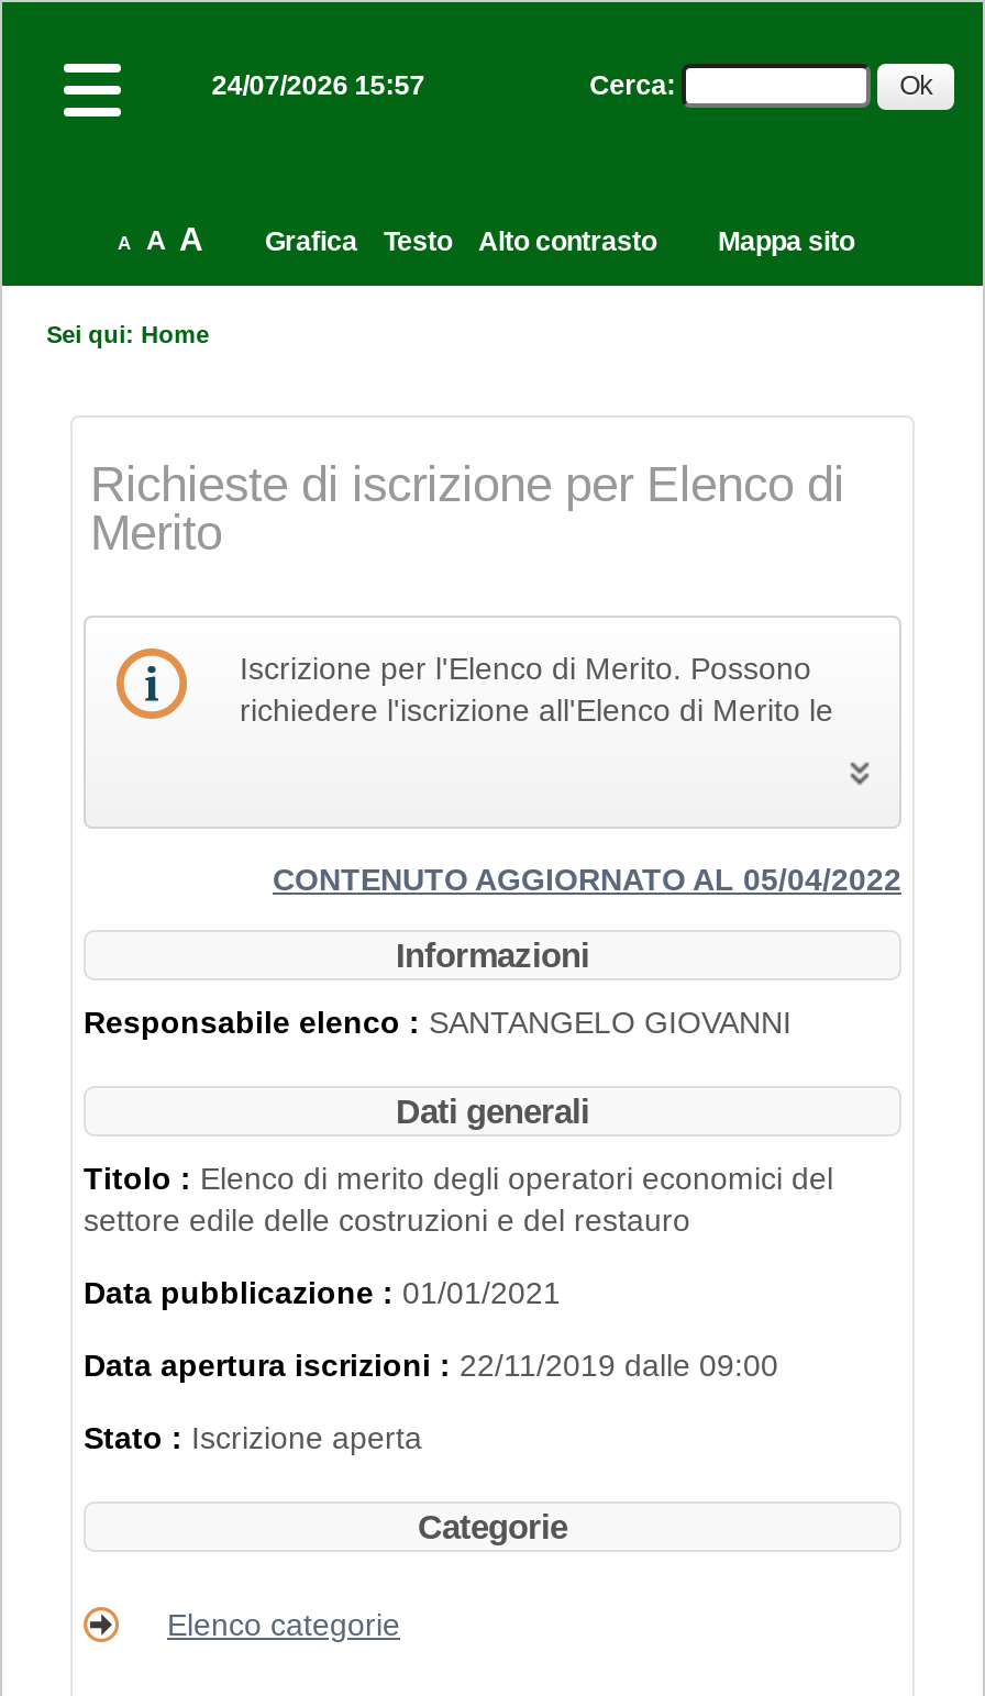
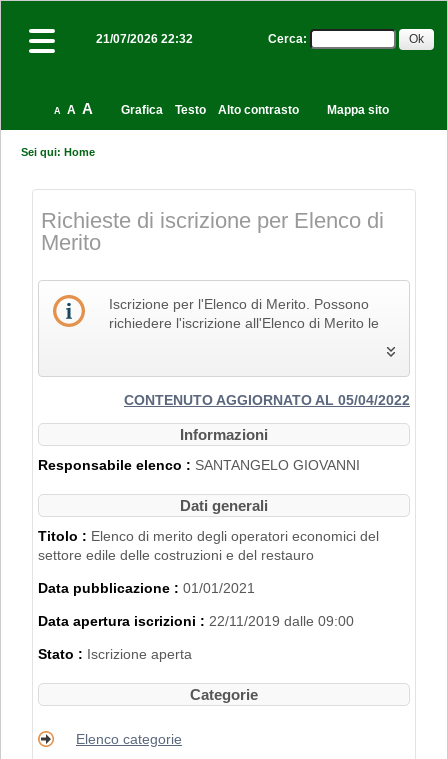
- 24/07/2026 15:57
+ 21/07/2026 22:32
